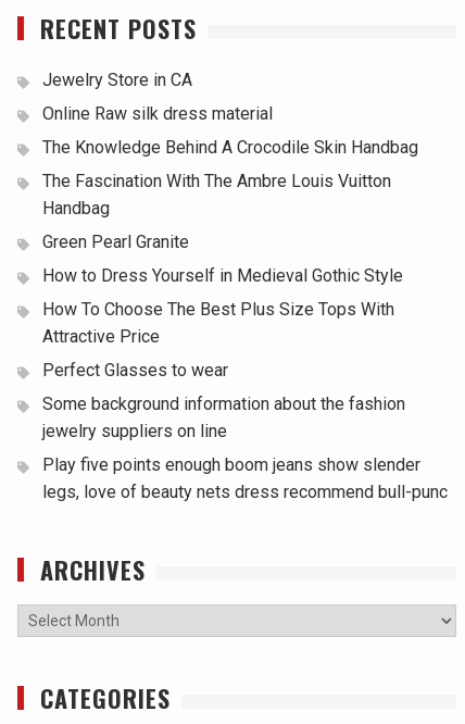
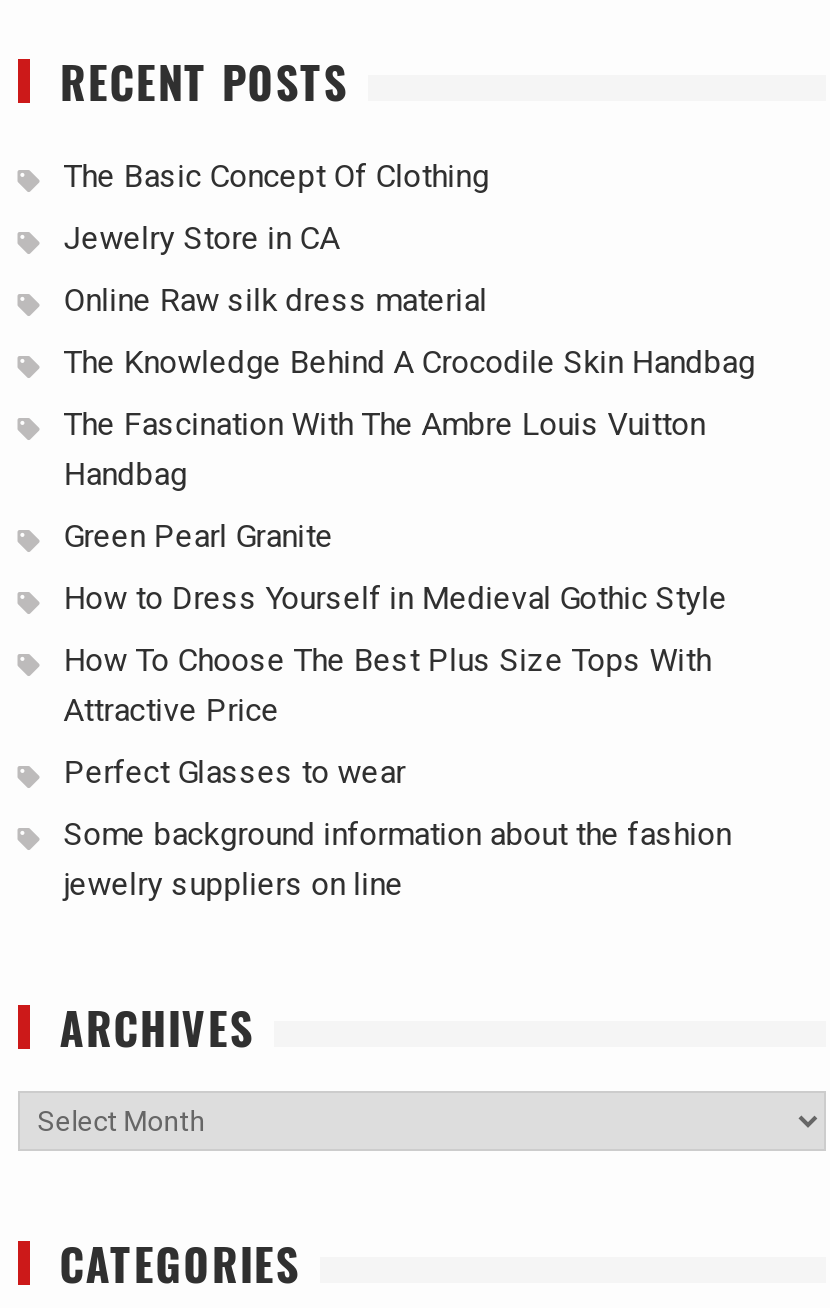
+ The Basic Concept Of Clothing

moved down: Jewelry Store in CA | Online Raw silk dress material | The Knowledge Behind A Crocodile Skin Handbag | ... | Some background information about the fashion | jewelry suppliers on line

- Play five points enough boom jeans show slender
- legs, love of beauty nets dress recommend bull-punc
